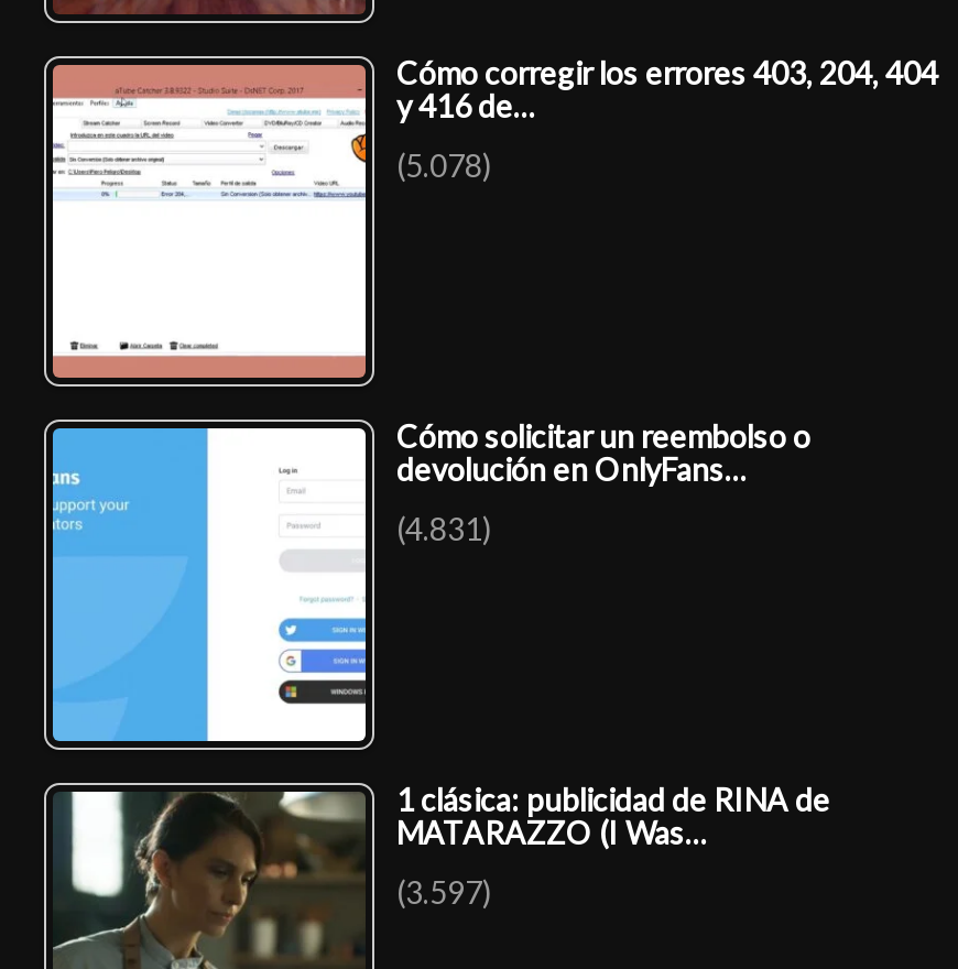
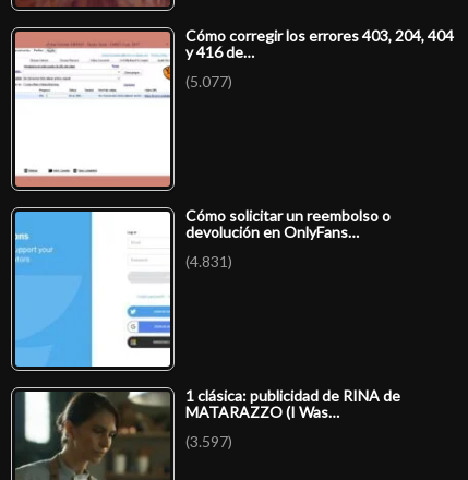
- (5.078)
+ (5.077)
